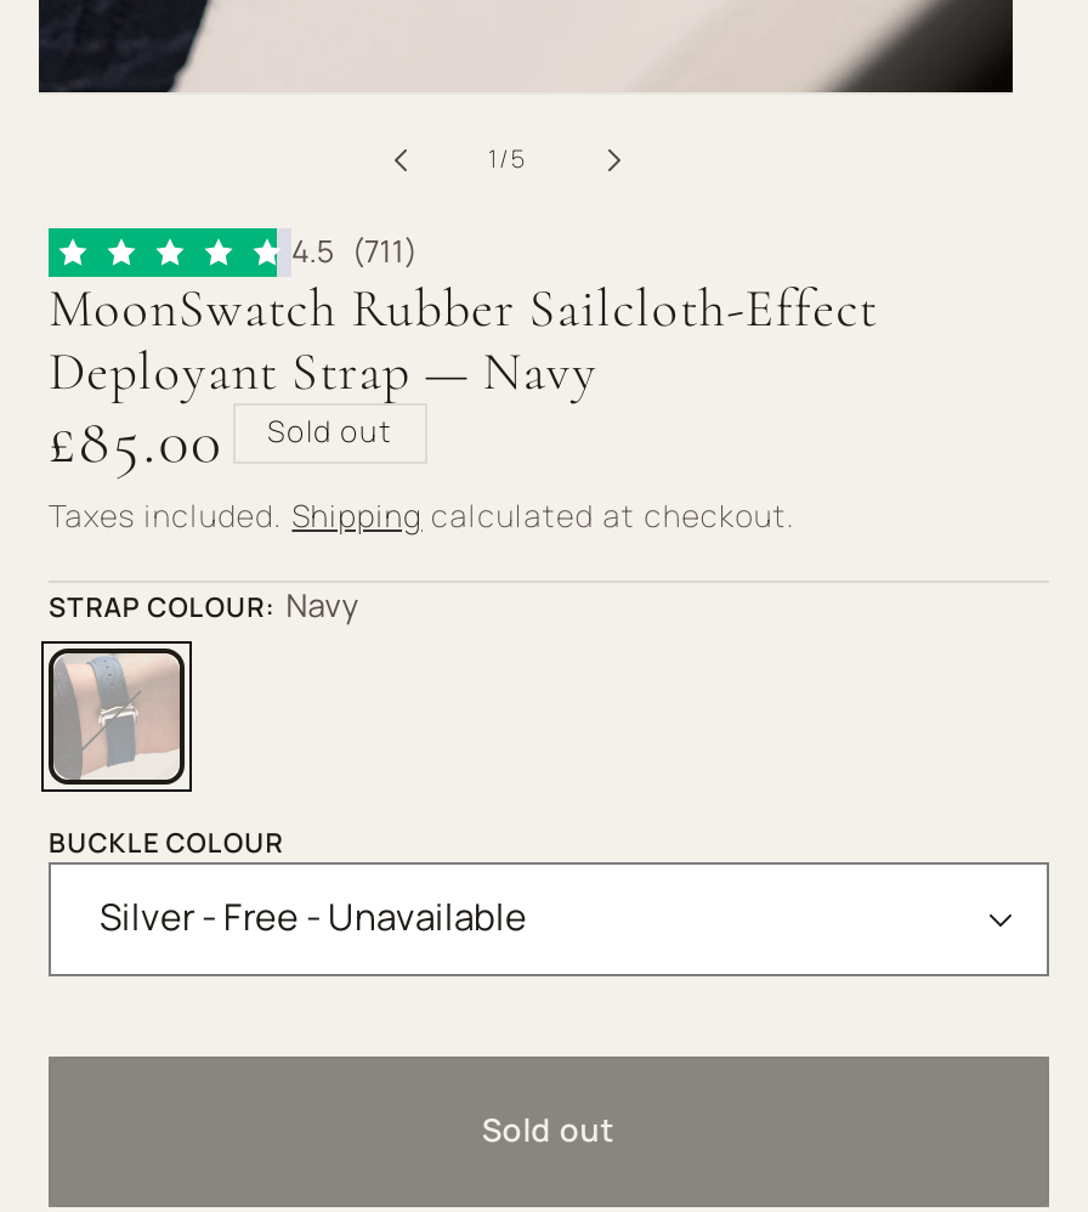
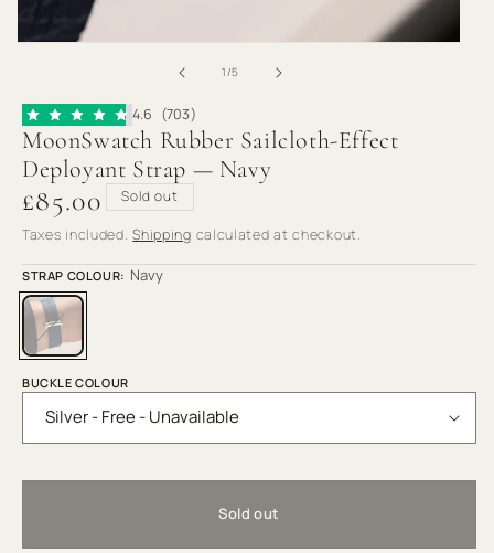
- 4.5 (711)
+ 4.6 (703)
